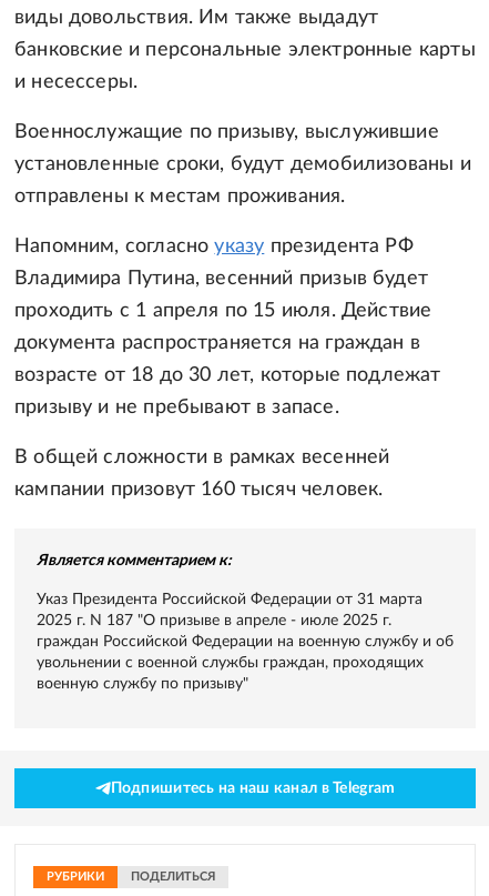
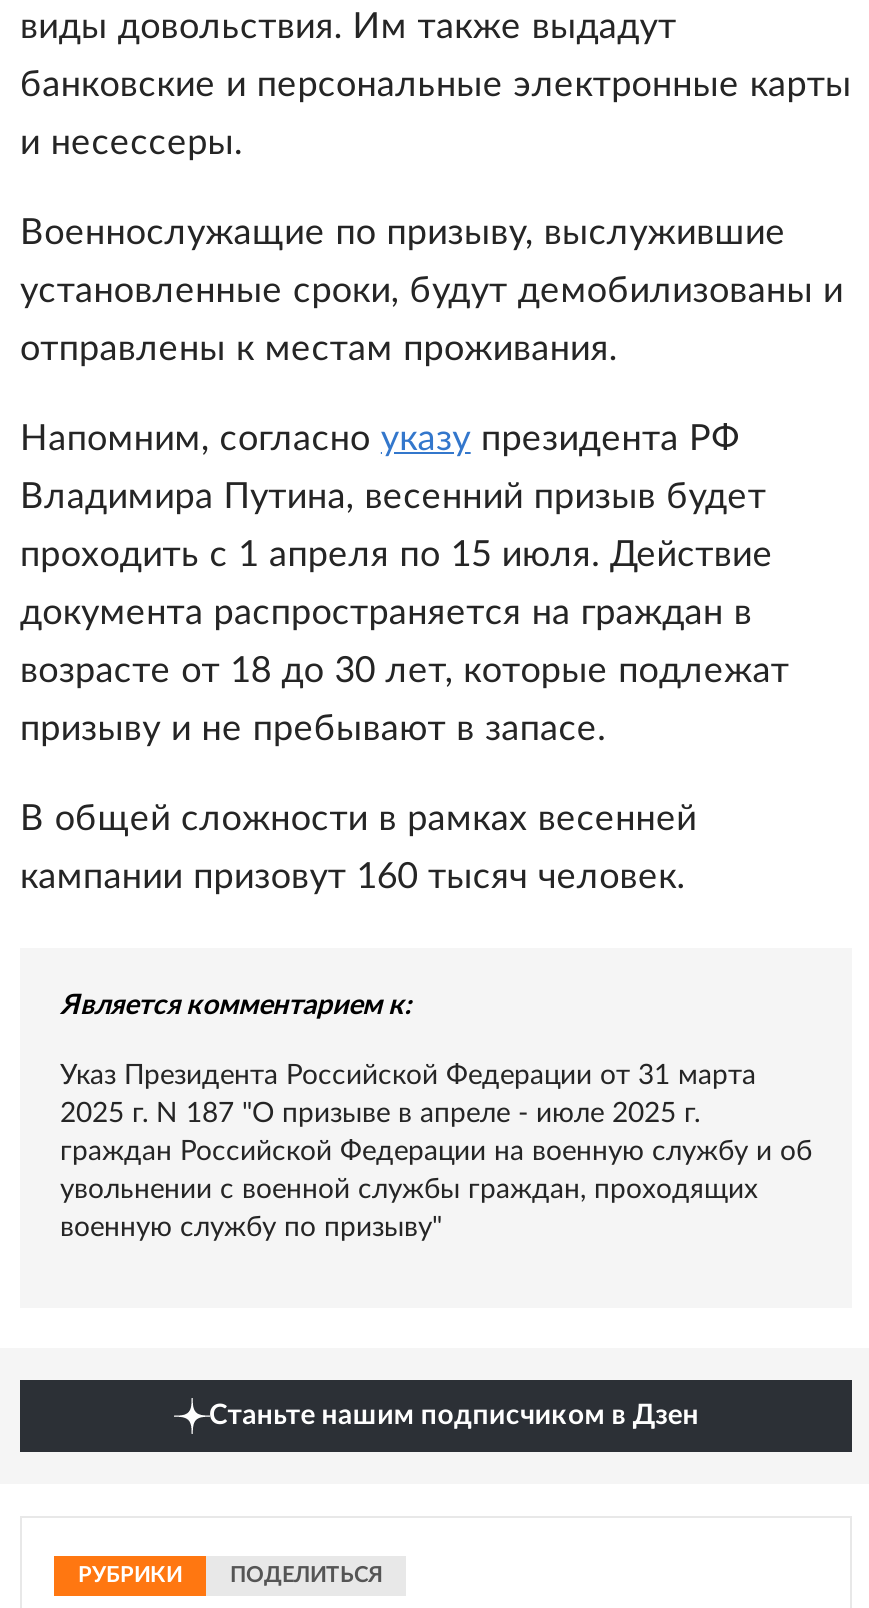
- Подпишитесь на наш канал в Telegram
+ Станьте нашим подписчиком в Дзен
